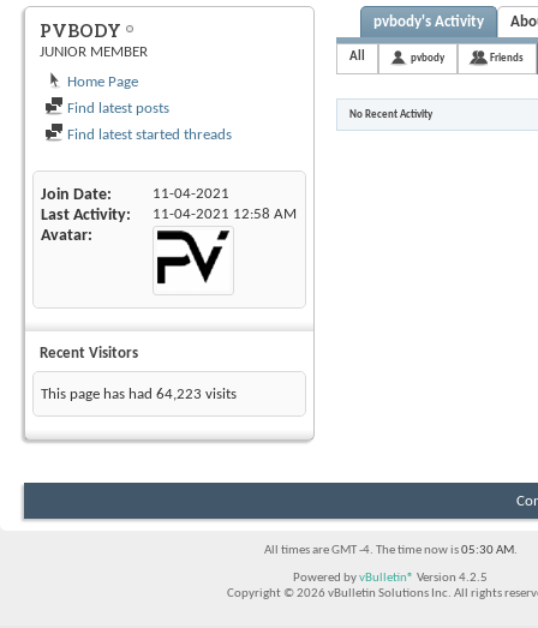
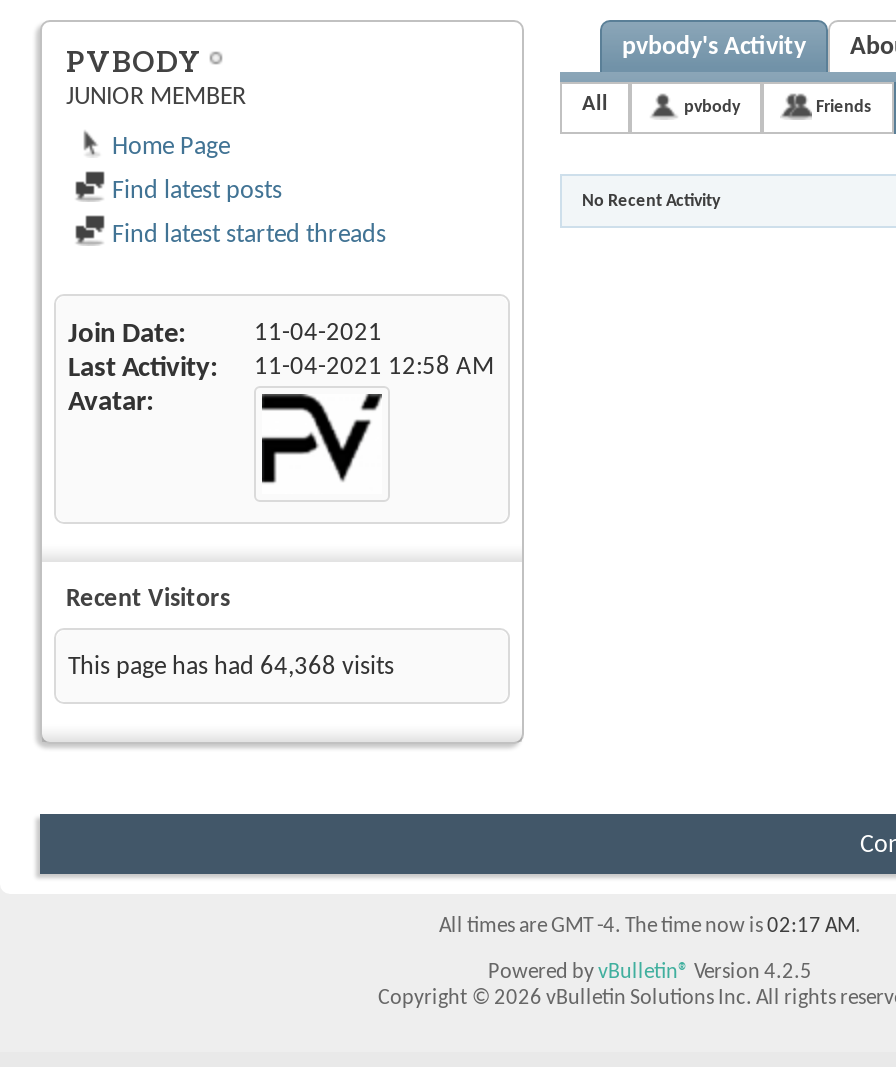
- This page has had 64,223 visits
+ This page has had 64,368 visits

- All times are GMT -4. The time now is 05:30 AM.
+ All times are GMT -4. The time now is 02:17 AM.
